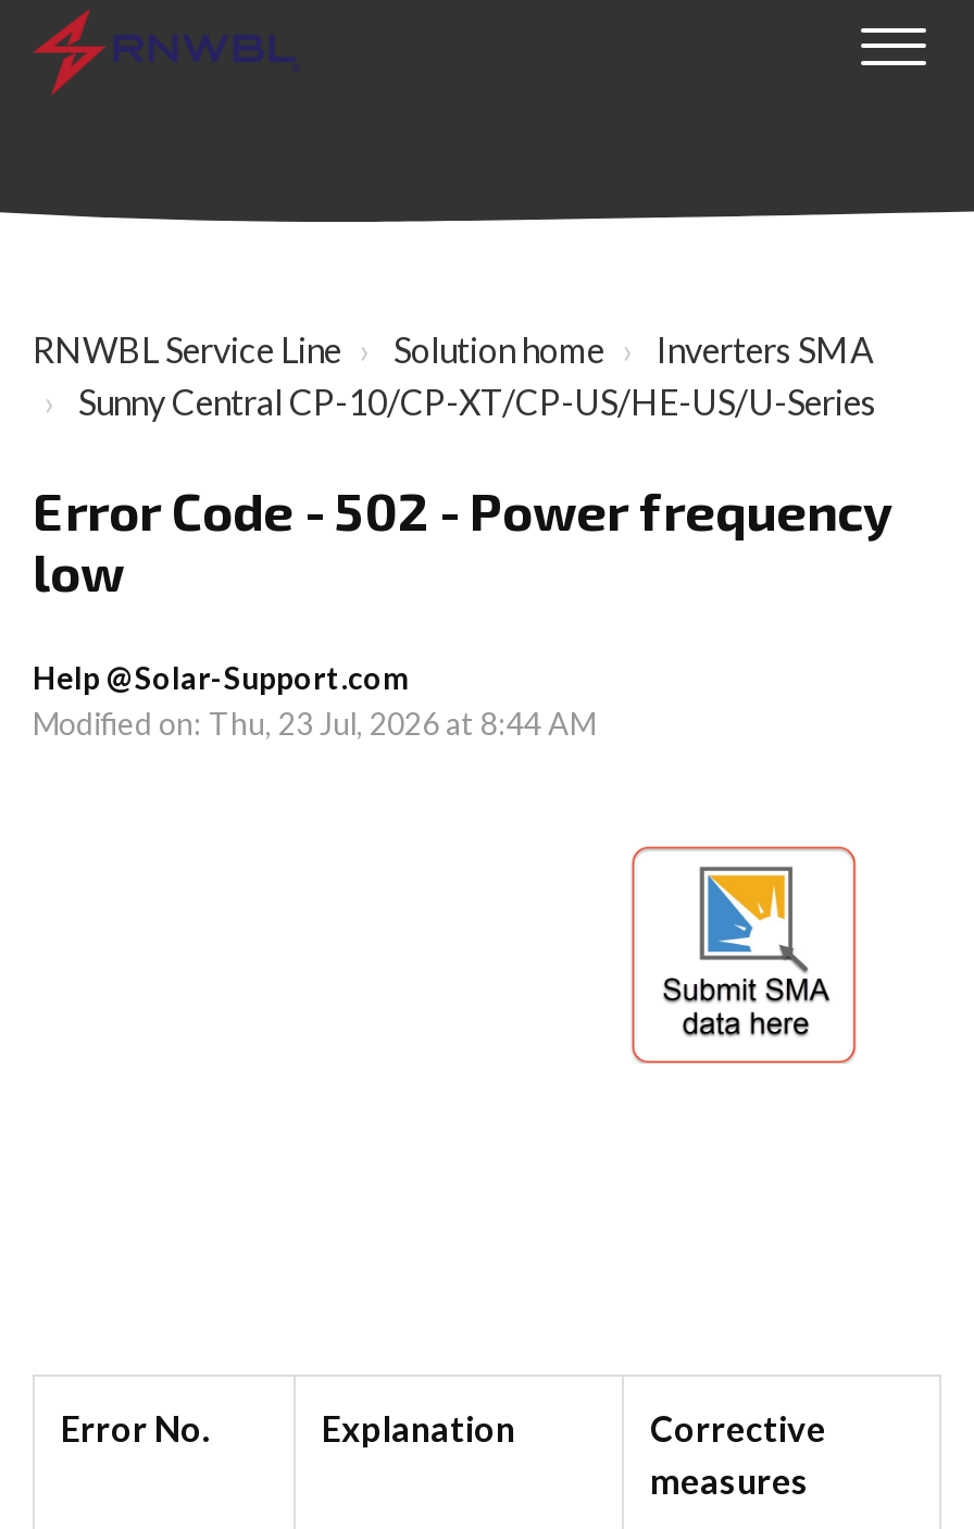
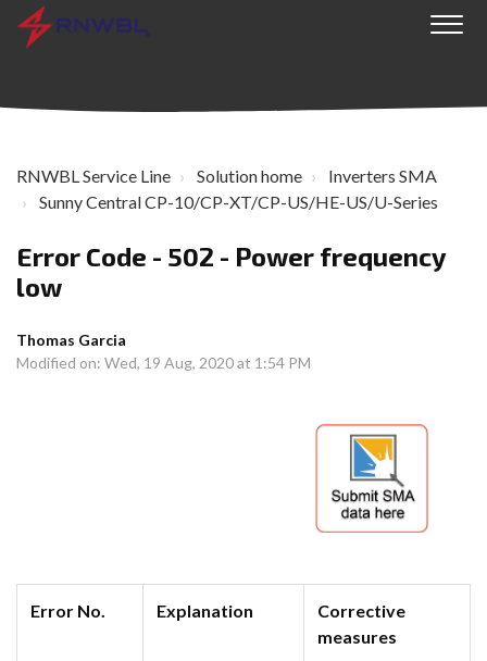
- Help @Solar-Support.com
- Modified on: Thu, 23 Jul, 2026 at 8:44 AM
+ Thomas Garcia
+ Modified on: Wed, 19 Aug, 2020 at 1:54 PM
